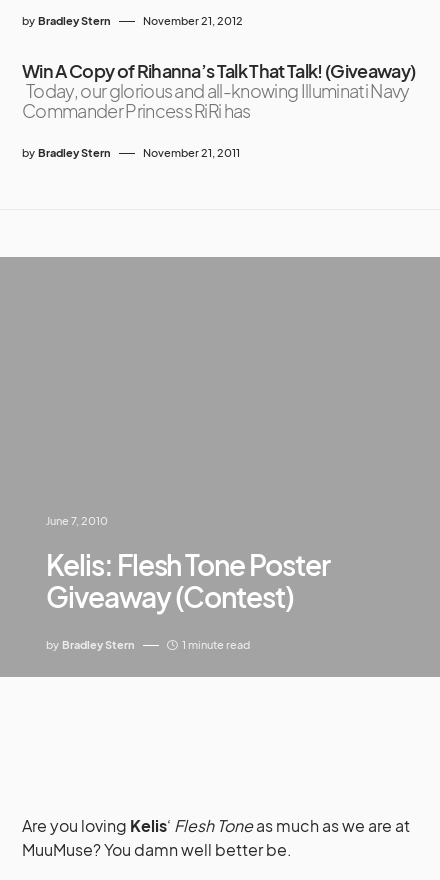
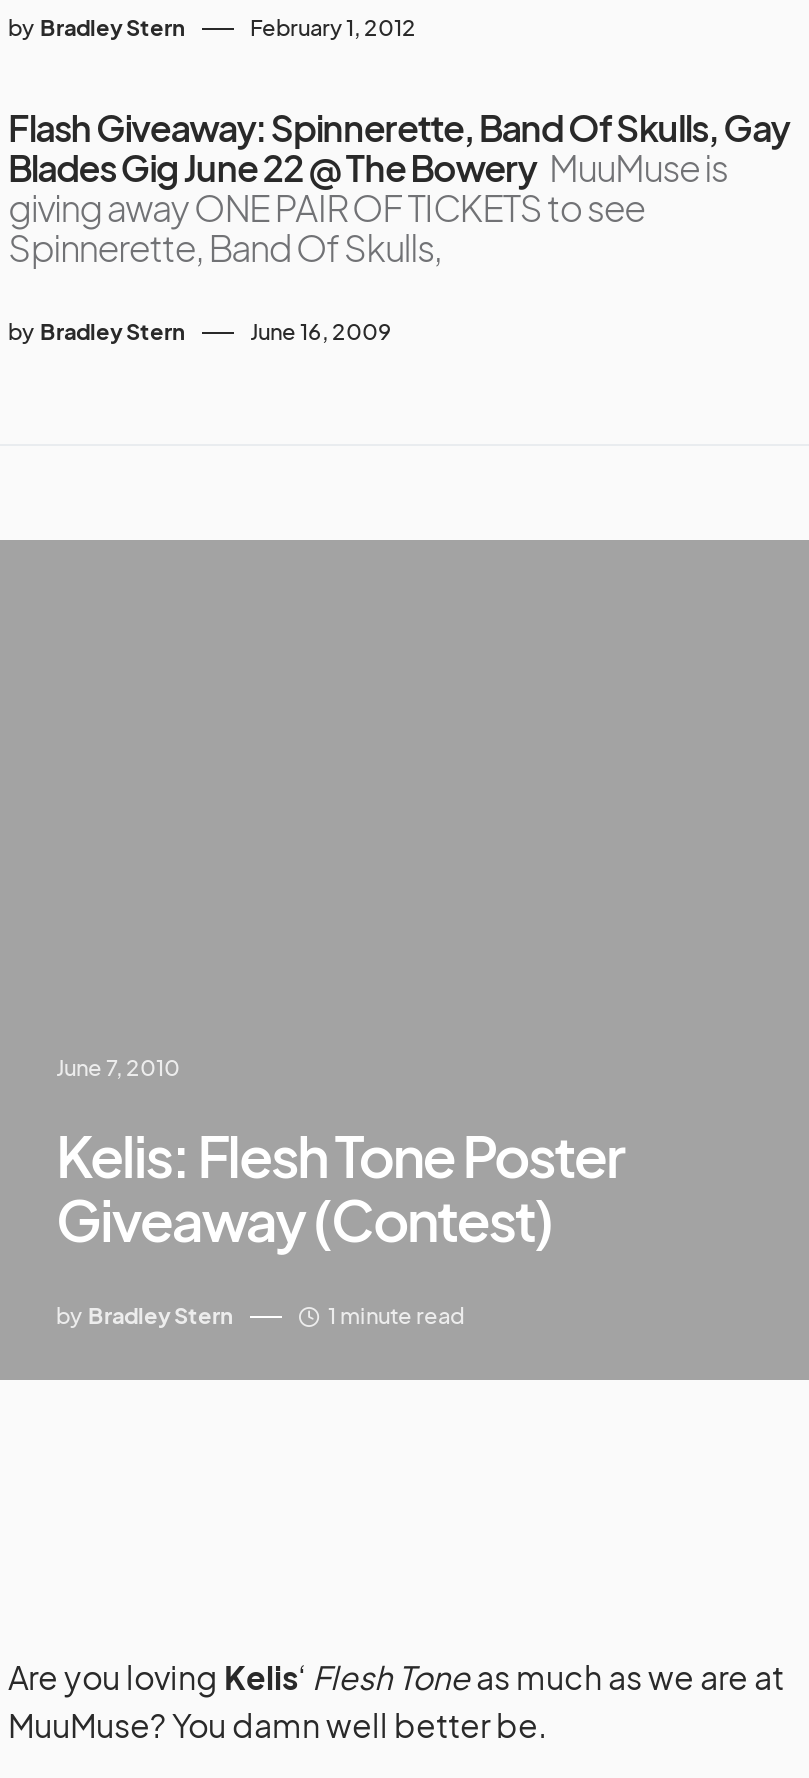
- November 21, 2012
+ February 1, 2012

- Win A Copy of Rihanna’s Talk That Talk! (Giveaway)
- Today, our glorious and all-knowing Illuminati Navy
- Commander Princess RiRi has
+ Flash Giveaway: Spinnerette, Band Of Skulls, Gay
+ Blades Gig June 22 @ The Bowery MuuMuse is
+ giving away ONE PAIR OF TICKETS to see
+ Spinnerette, Band Of Skulls,

- November 21, 2011
+ June 16, 2009
